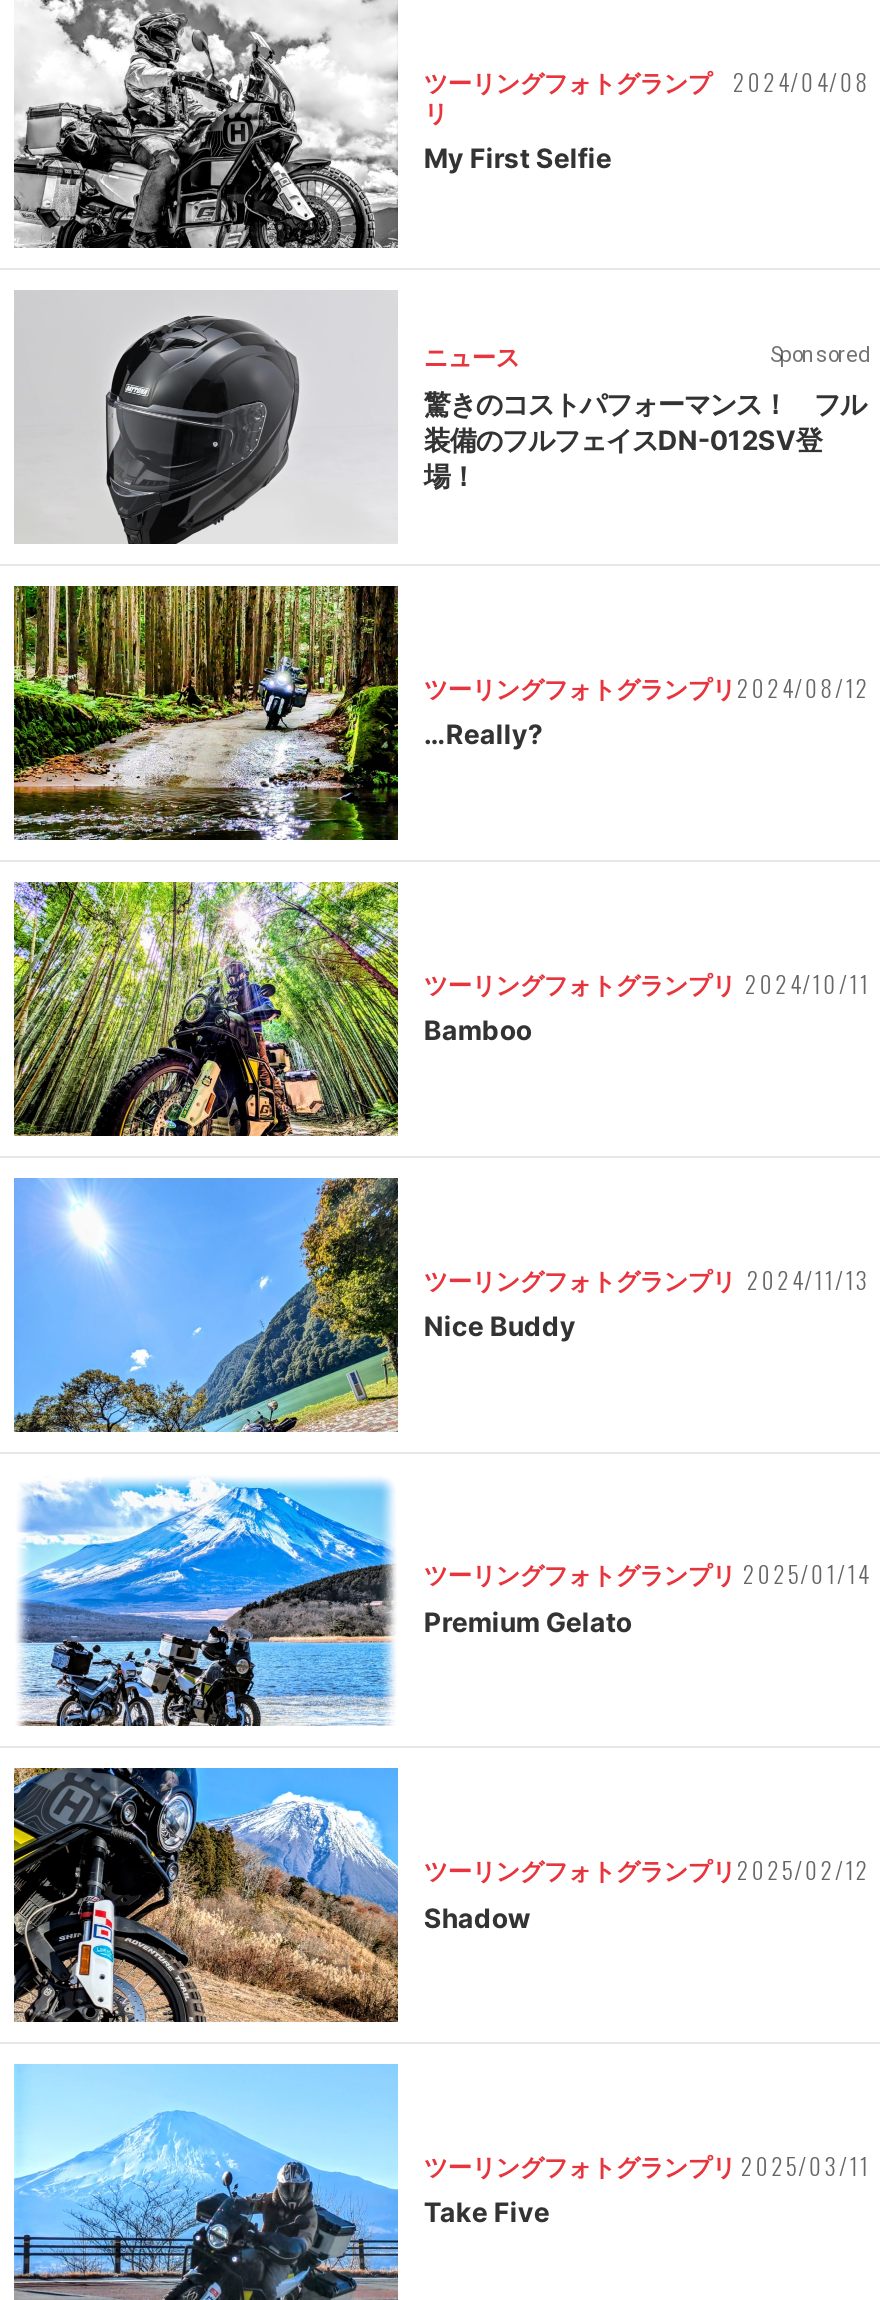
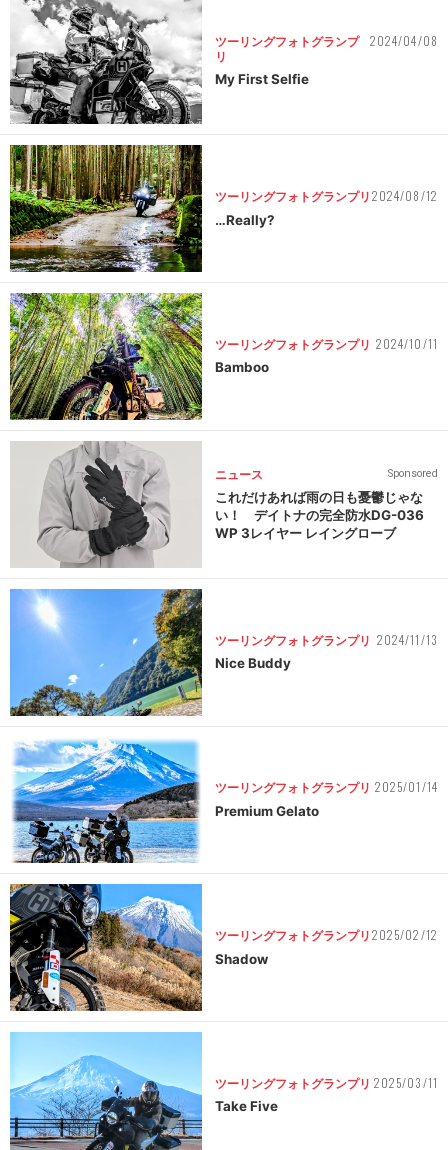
- [image]
- 驚きのコストパフォーマンス！ フル
- 装備のフルフェイスDN-012SV登
- 場！

moved down: ニュース | Sponsored

moved up: [image] | ツーリングフォトグランプリ2024/08/12 | …Really? | ツーリングフォトグランプリ 2024/10/11 | Bamboo

+ [image]
+ これだけあれば雨の日も憂鬱じゃな
+ い！ デイトナの完全防水DG-036
+ WP 3レイヤー レイングローブ
